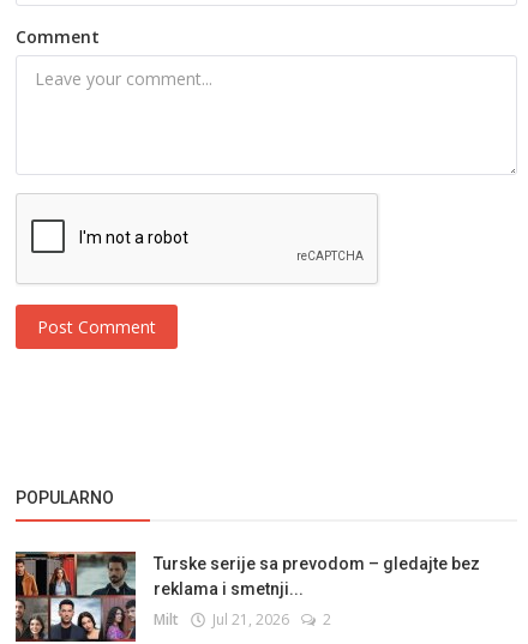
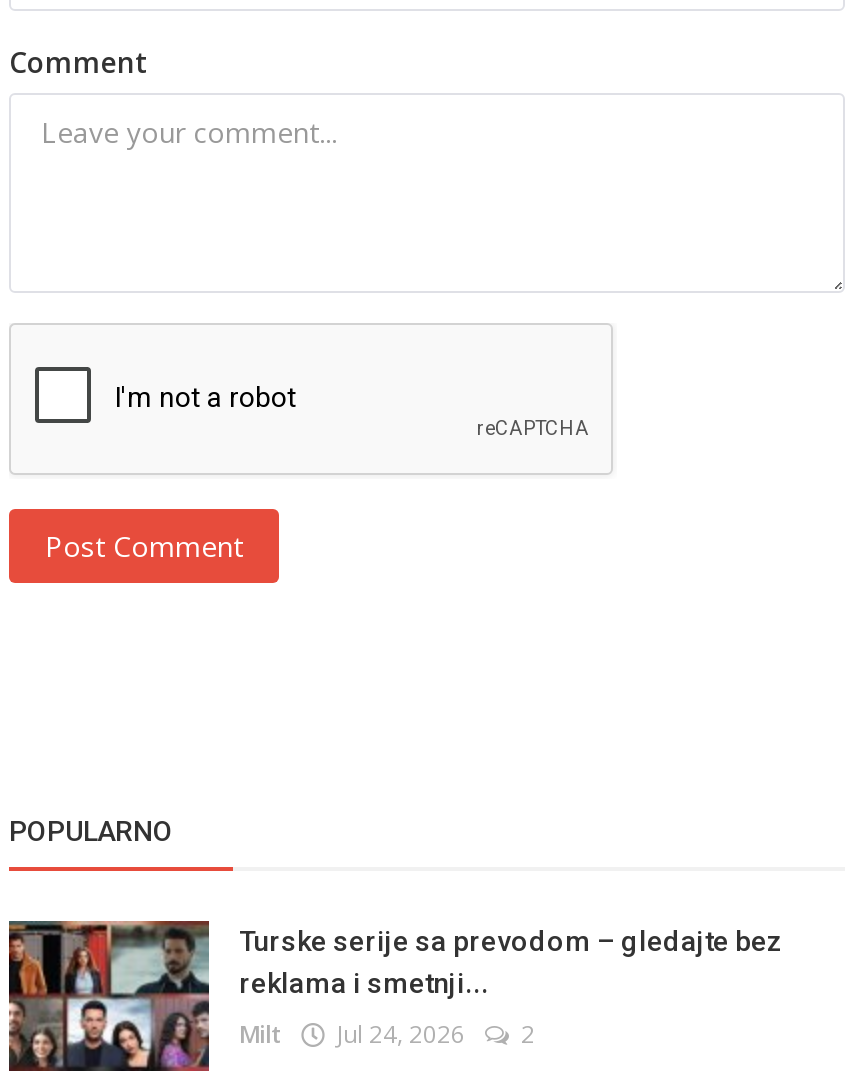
- Milt Jul 21, 2026 2
+ Milt Jul 24, 2026 2
